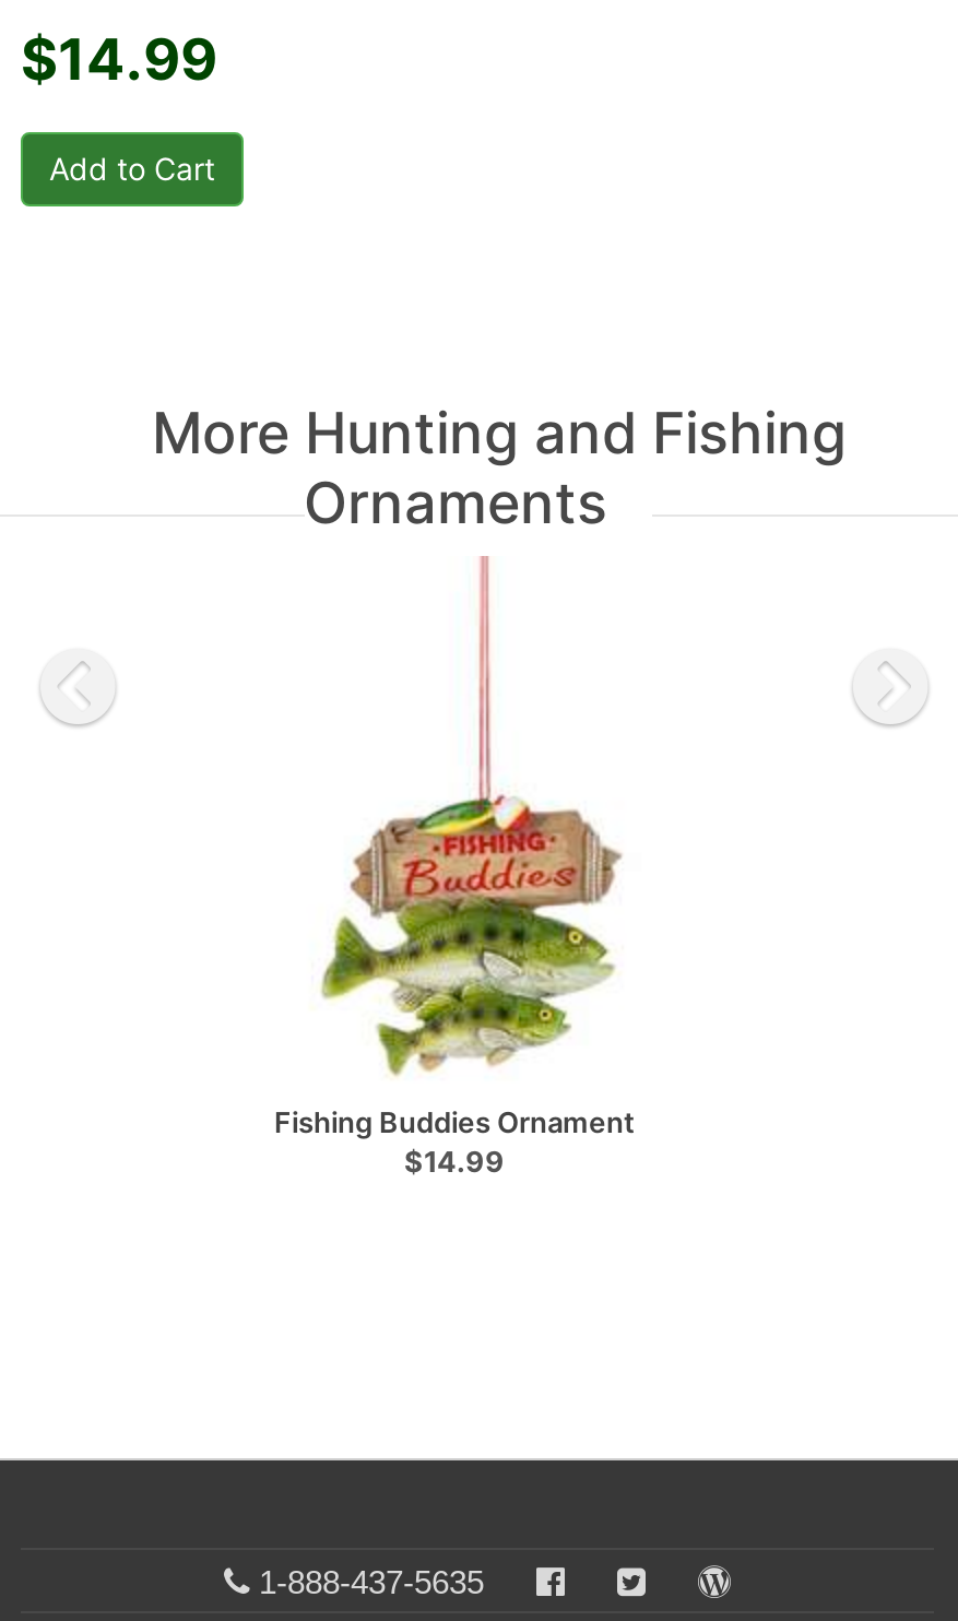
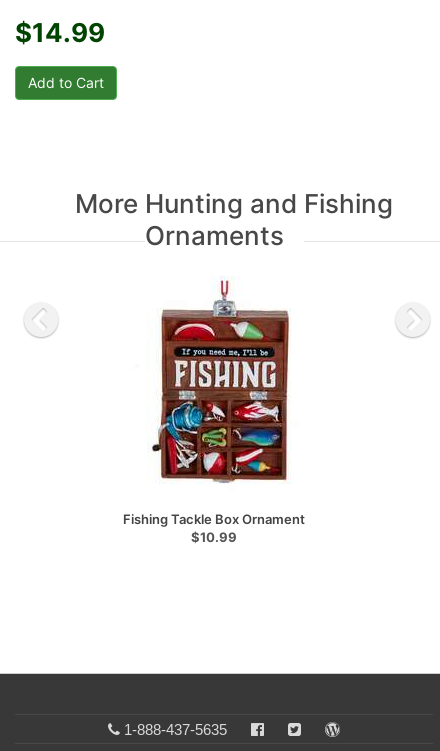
- [image]
- Fishing Buddies Ornament
- $14.99
+ [image]
+ Fishing Tackle Box Ornament
+ $10.99
